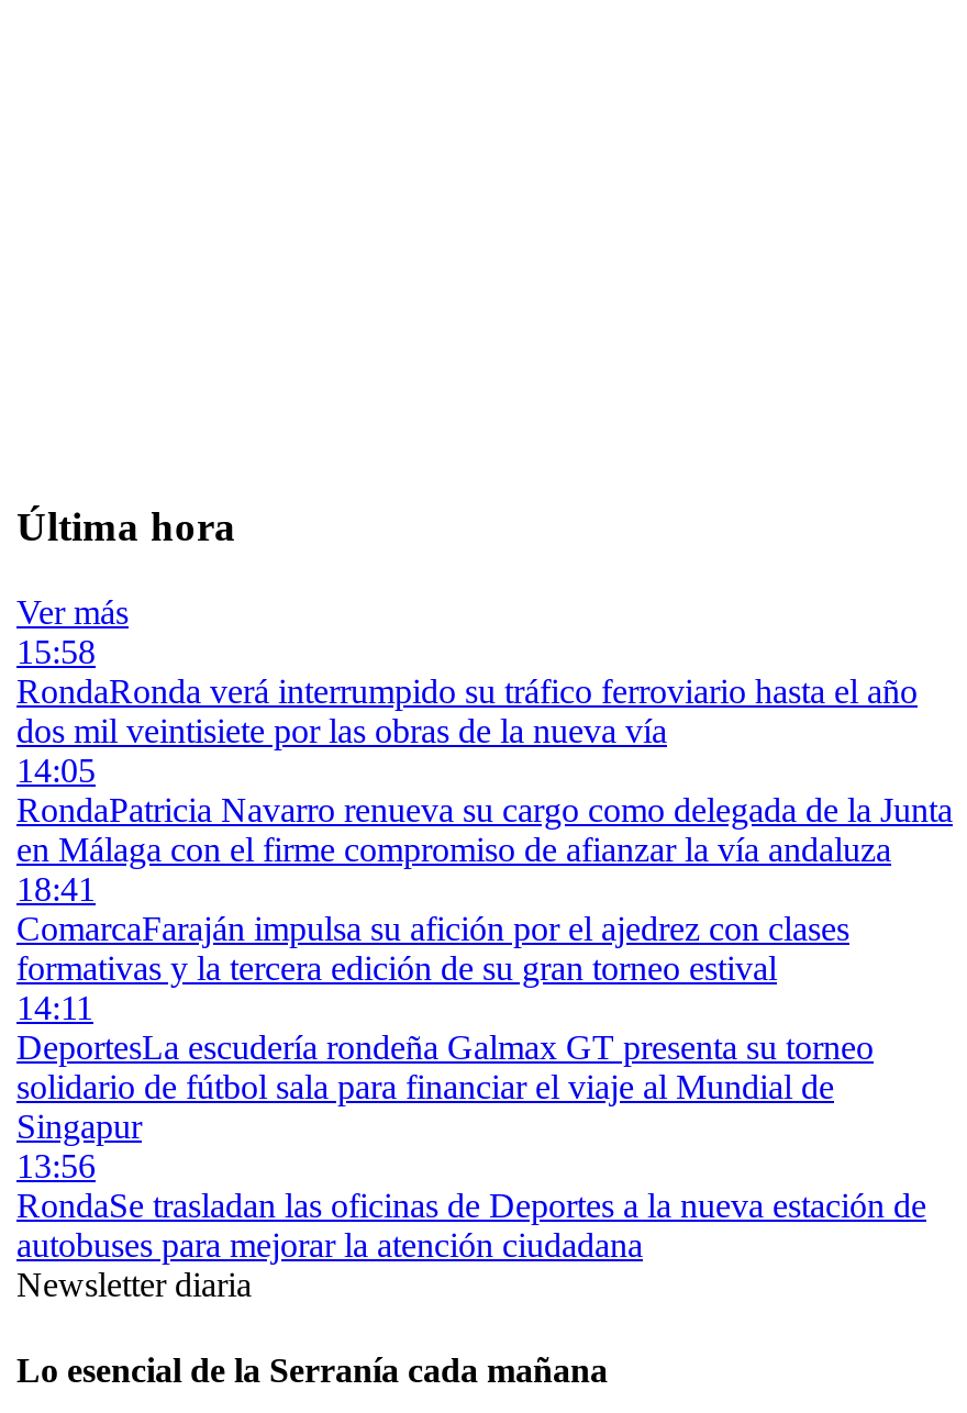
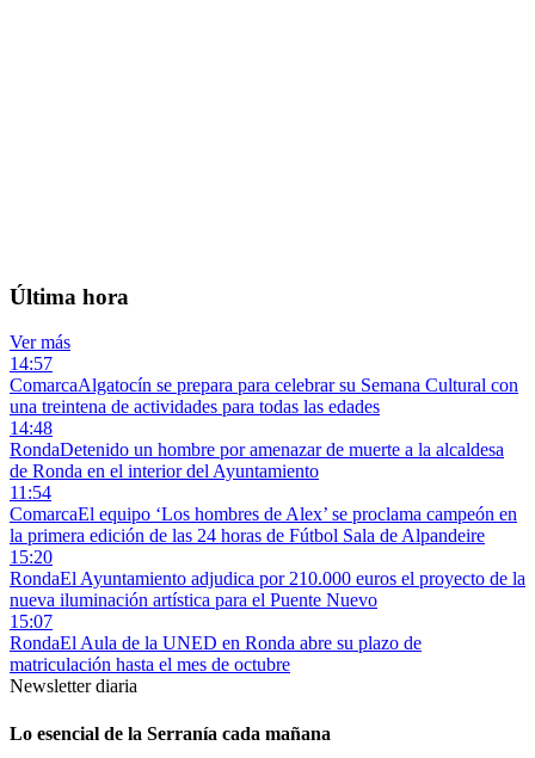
- 15:58
- RondaRonda verá interrumpido su tráfico ferroviario hasta el año
- dos mil veintisiete por las obras de la nueva vía
- 14:05
- RondaPatricia Navarro renueva su cargo como delegada de la Junta
- en Málaga con el firme compromiso de afianzar la vía andaluza
- 18:41
- ComarcaFaraján impulsa su afición por el ajedrez con clases
- formativas y la tercera edición de su gran torneo estival
- 14:11
- DeportesLa escudería rondeña Galmax GT presenta su torneo
- solidario de fútbol sala para financiar el viaje al Mundial de
- Singapur
- 13:56
- RondaSe trasladan las oficinas de Deportes a la nueva estación de
- autobuses para mejorar la atención ciudadana
+ 14:57
+ ComarcaAlgatocín se prepara para celebrar su Semana Cultural con
+ una treintena de actividades para todas las edades
+ 14:48
+ RondaDetenido un hombre por amenazar de muerte a la alcaldesa
+ de Ronda en el interior del Ayuntamiento
+ 11:54
+ ComarcaEl equipo ‘Los hombres de Alex’ se proclama campeón en
+ la primera edición de las 24 horas de Fútbol Sala de Alpandeire
+ 15:20
+ RondaEl Ayuntamiento adjudica por 210.000 euros el proyecto de la
+ nueva iluminación artística para el Puente Nuevo
+ 15:07
+ RondaEl Aula de la UNED en Ronda abre su plazo de
+ matriculación hasta el mes de octubre
